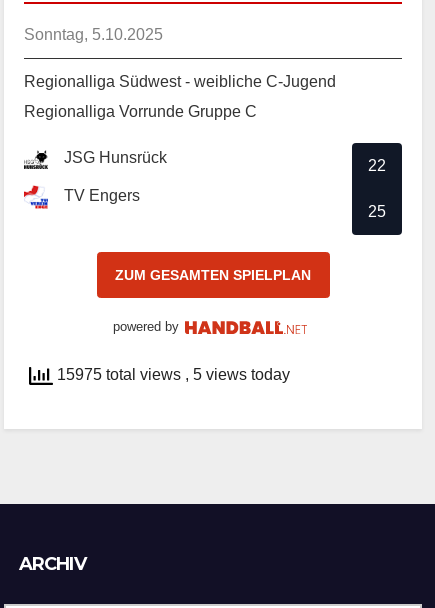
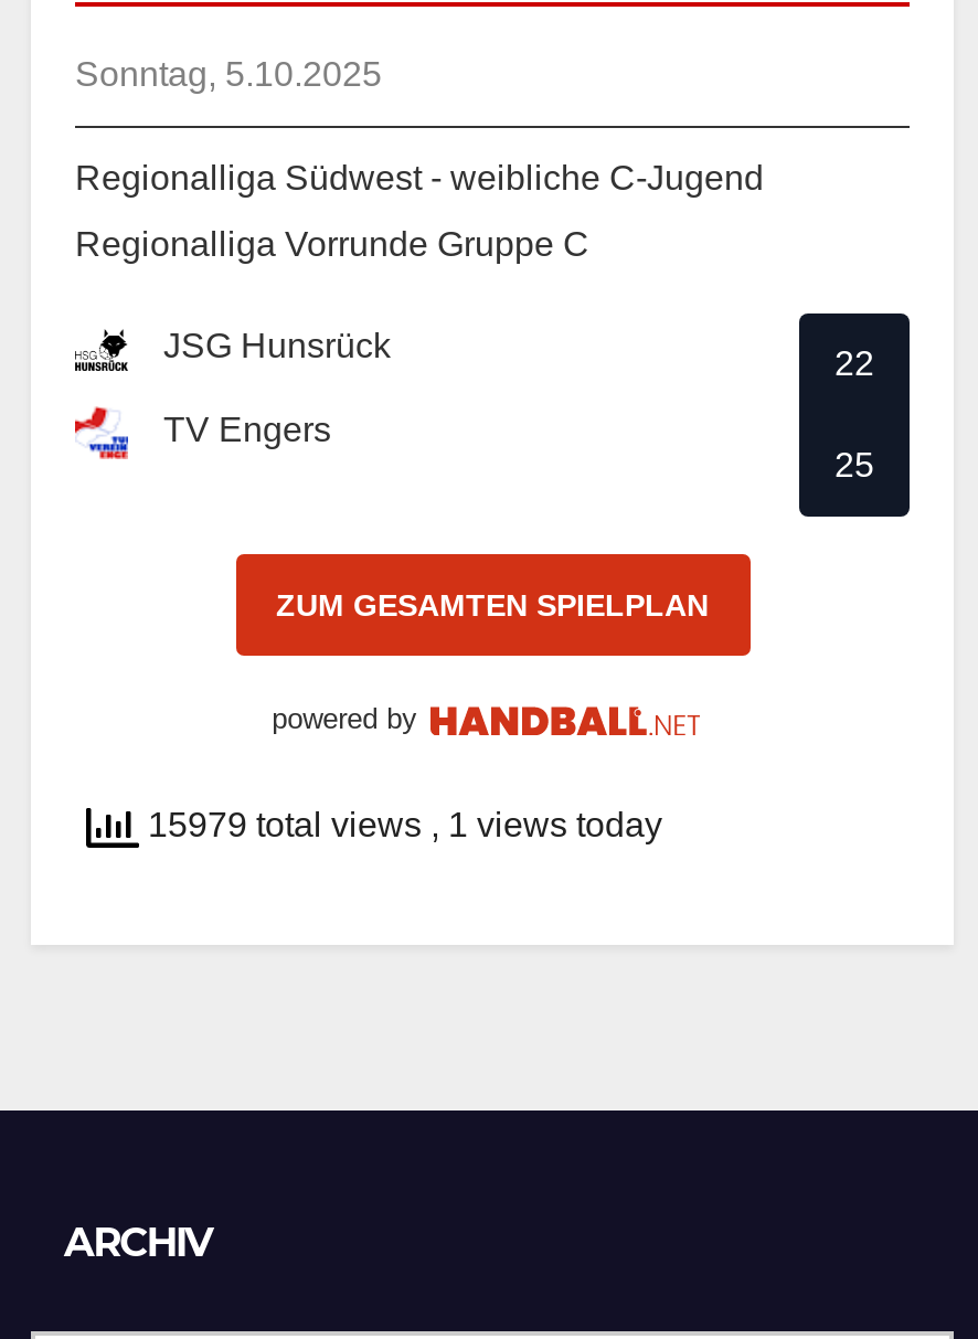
- 15975 total views, 5 views today
+ 15979 total views, 1 views today
